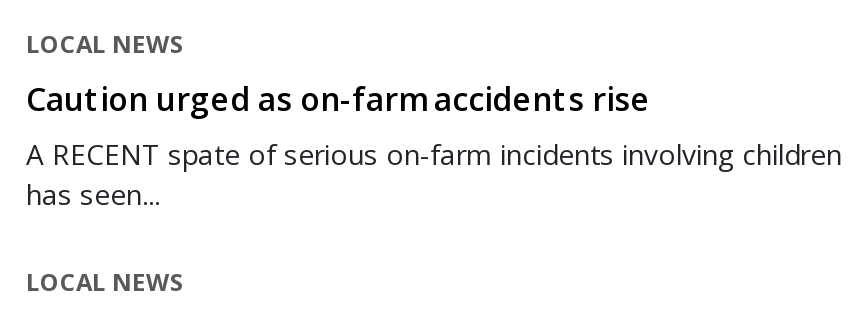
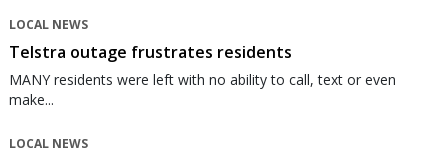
- Caution urged as on-farm accidents rise
- A RECENT spate of serious on-farm incidents involving children
- has seen...
+ Telstra outage frustrates residents
+ MANY residents were left with no ability to call, text or even
+ make...
